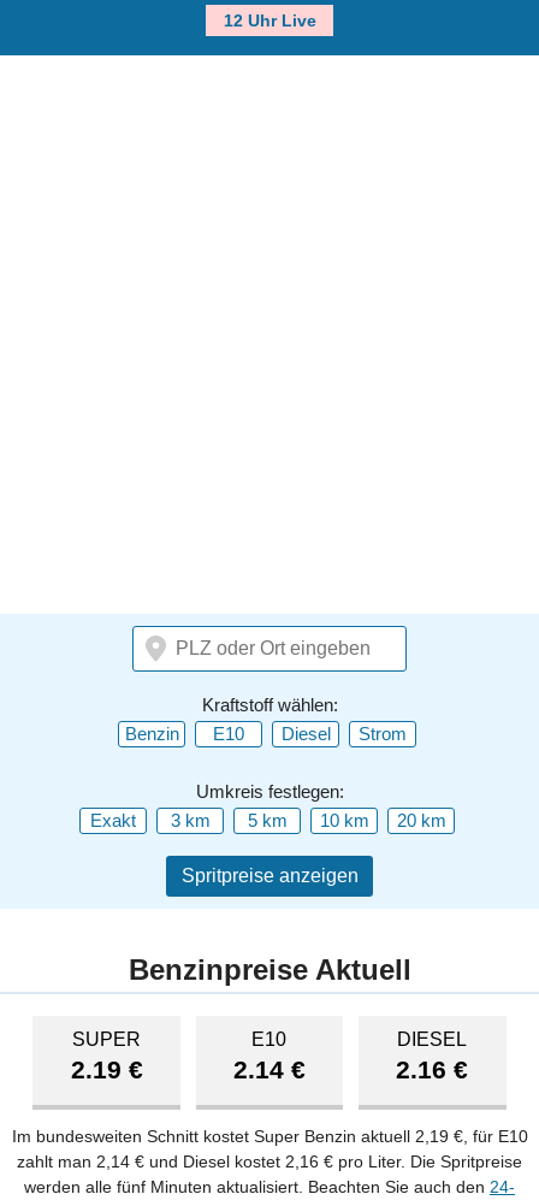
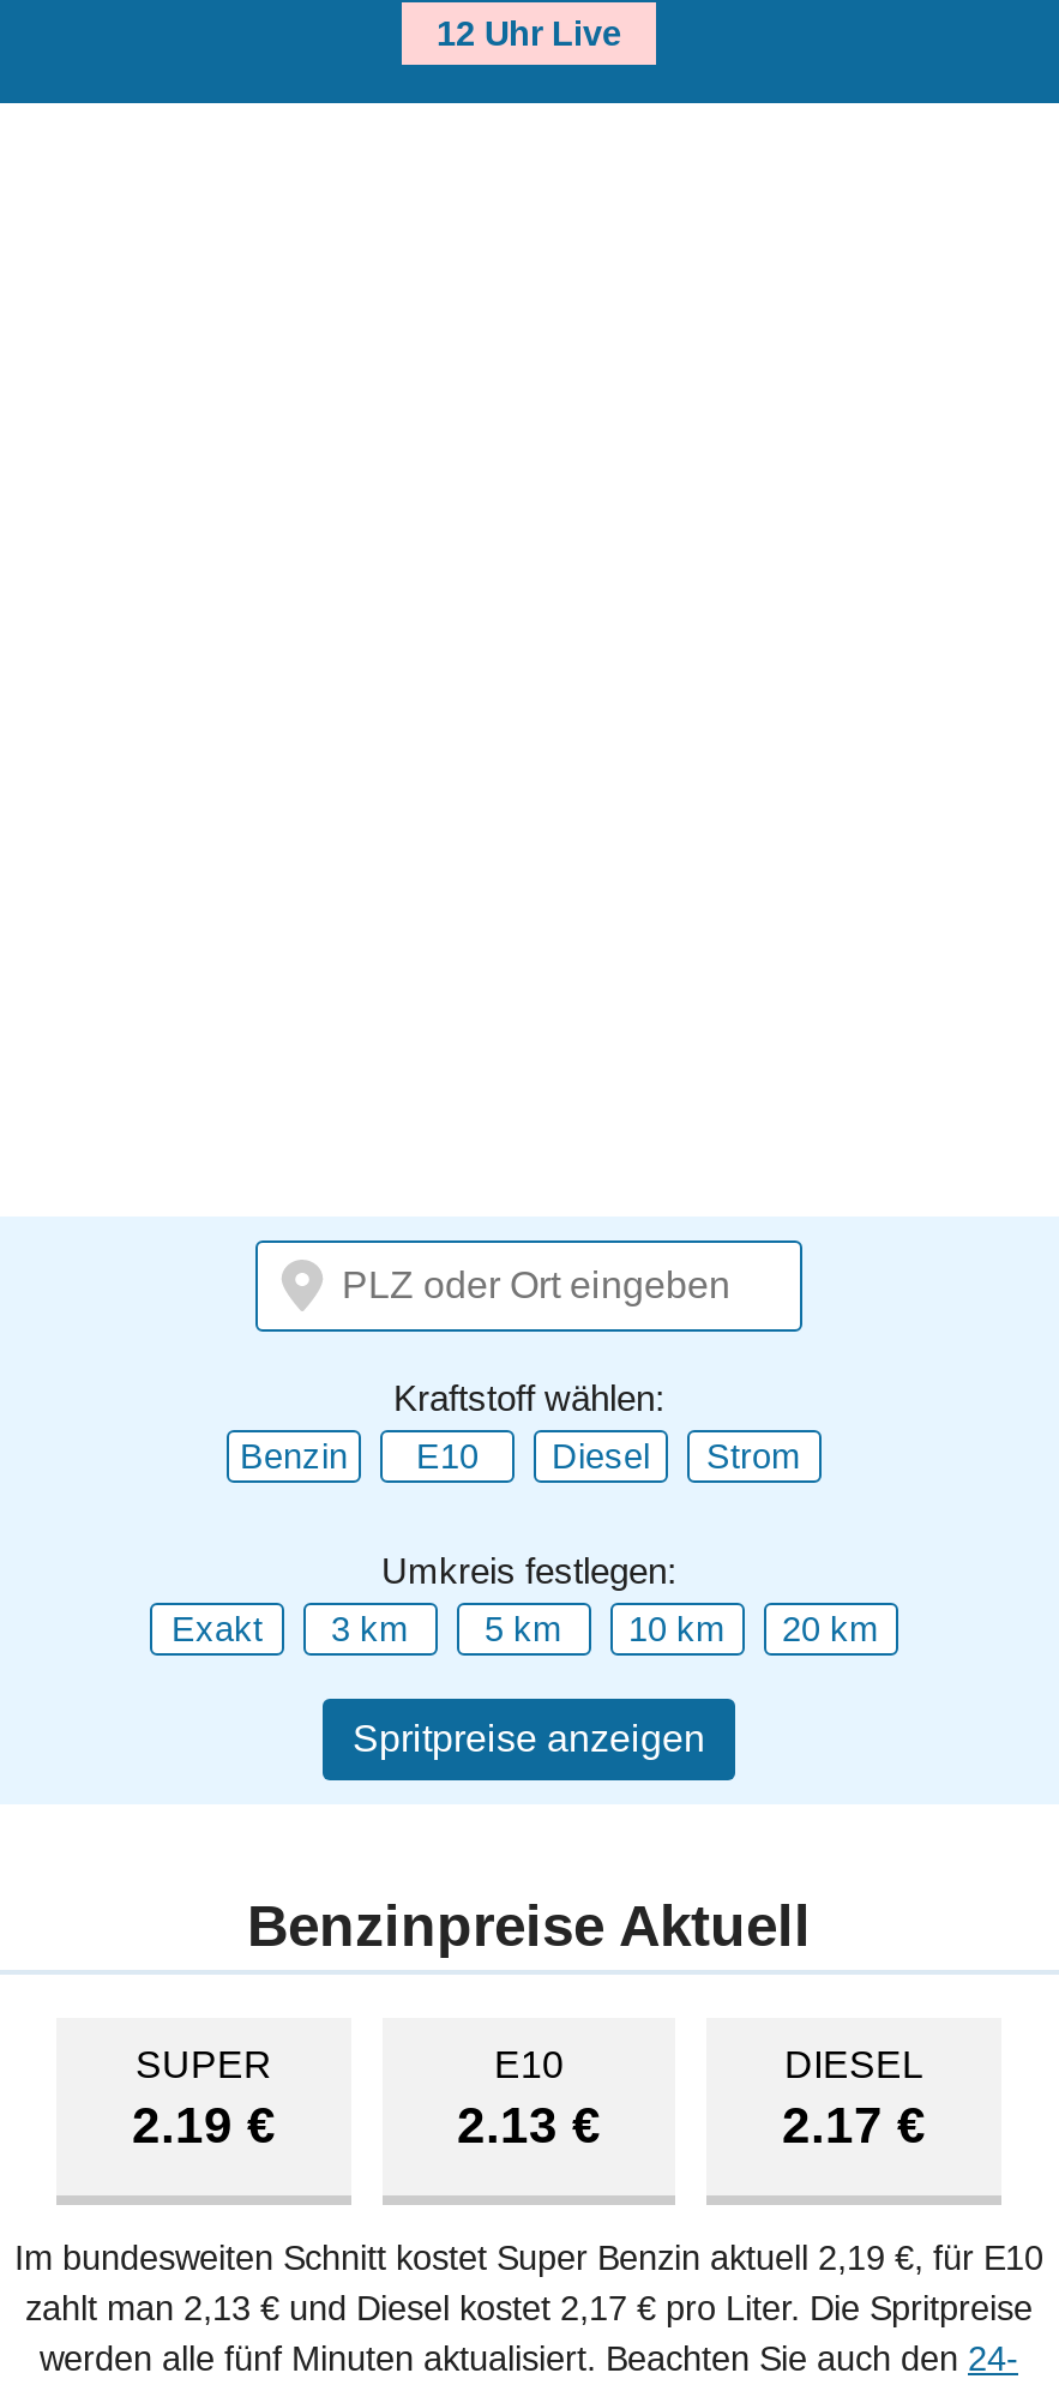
- 2.14 €
+ 2.13 €

- 2.16 €
+ 2.17 €

- zahlt man 2,14 € und Diesel kostet 2,16 € pro Liter. Die Spritpreise
+ zahlt man 2,13 € und Diesel kostet 2,17 € pro Liter. Die Spritpreise
